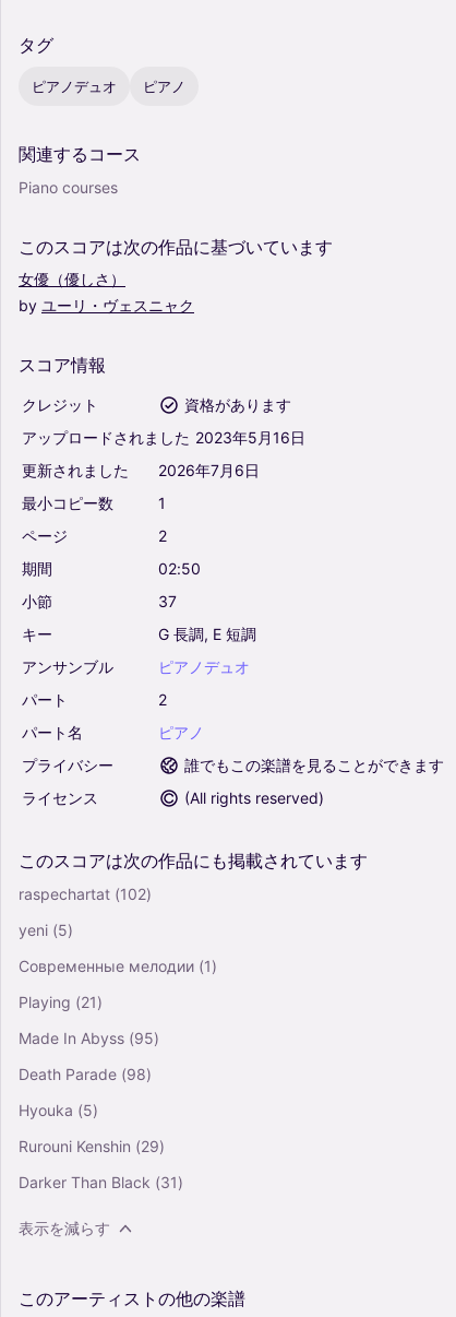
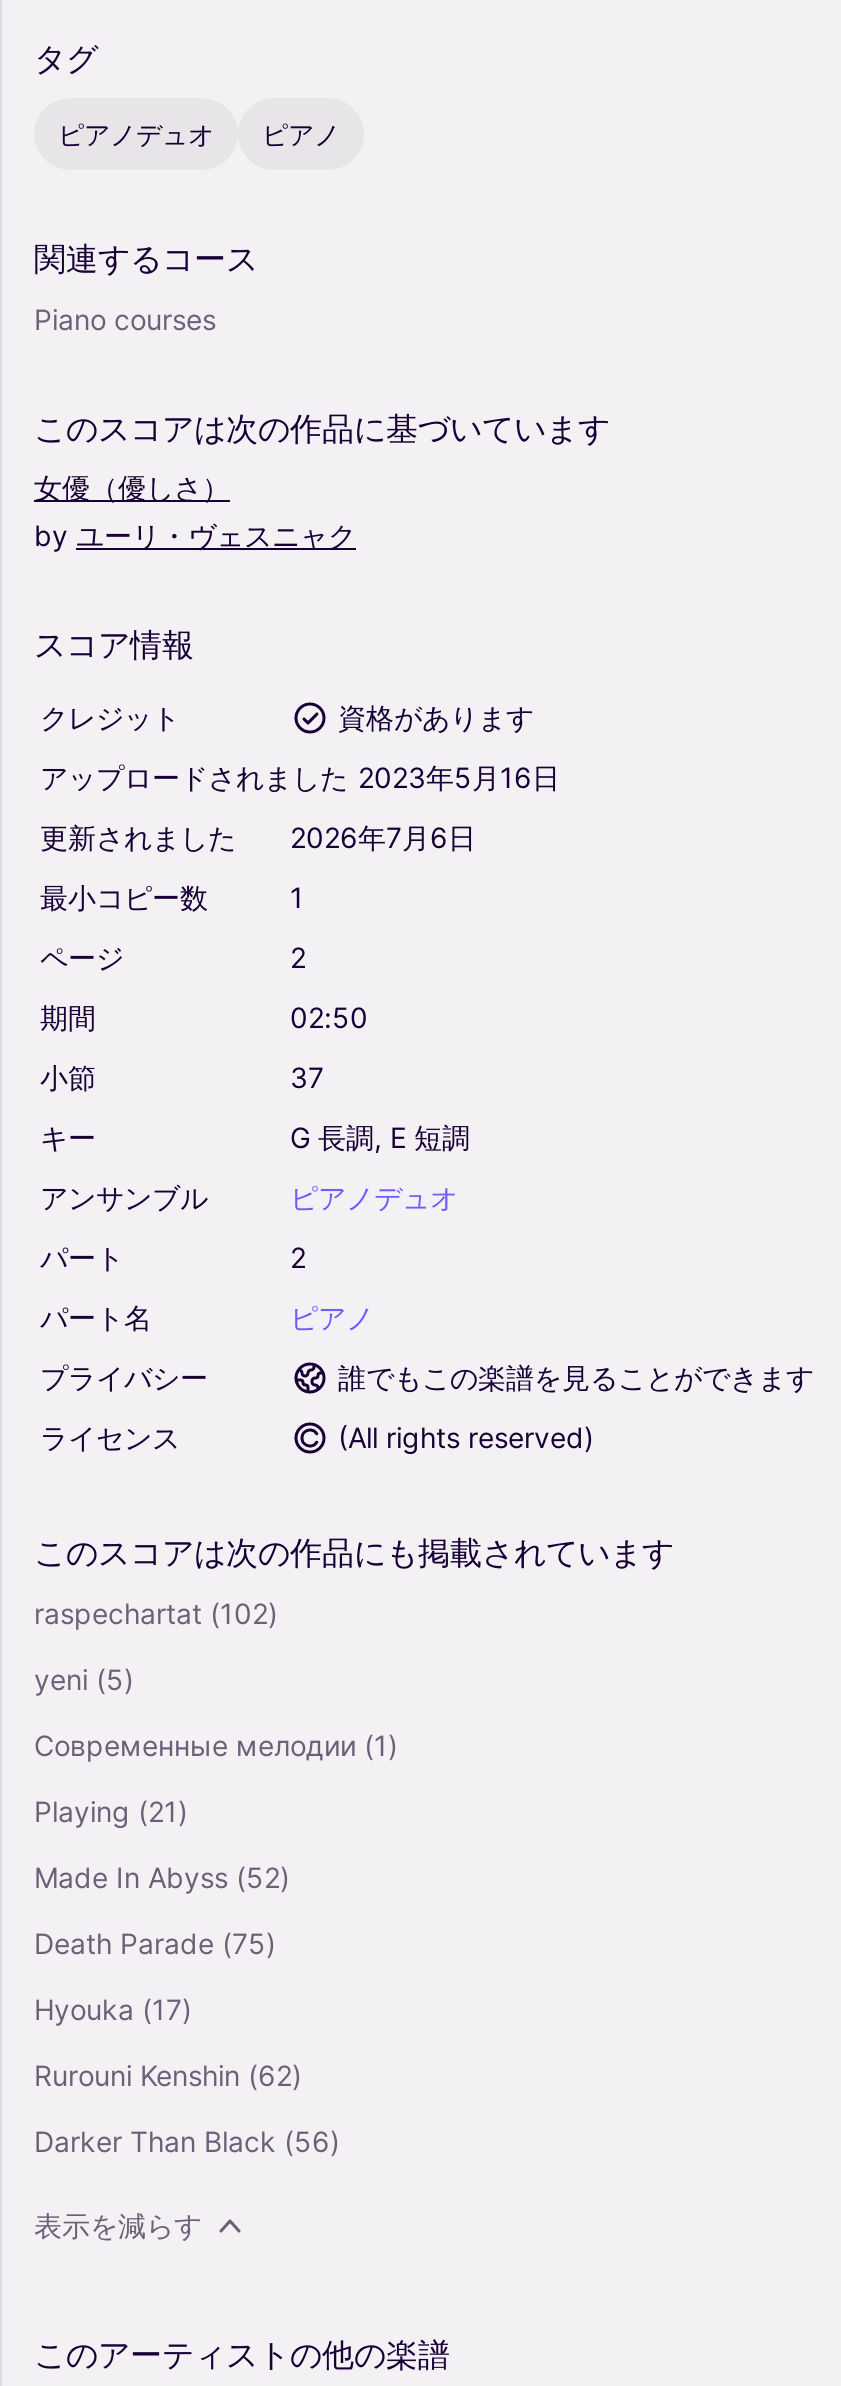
- Made In Abyss (95)
+ Made In Abyss (52)

- Death Parade (98)
+ Death Parade (75)

- Hyouka (5)
+ Hyouka (17)

- Rurouni Kenshin (29)
+ Rurouni Kenshin (62)

- Darker Than Black (31)
+ Darker Than Black (56)
